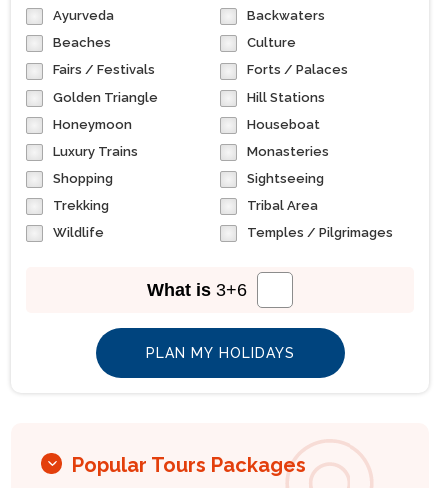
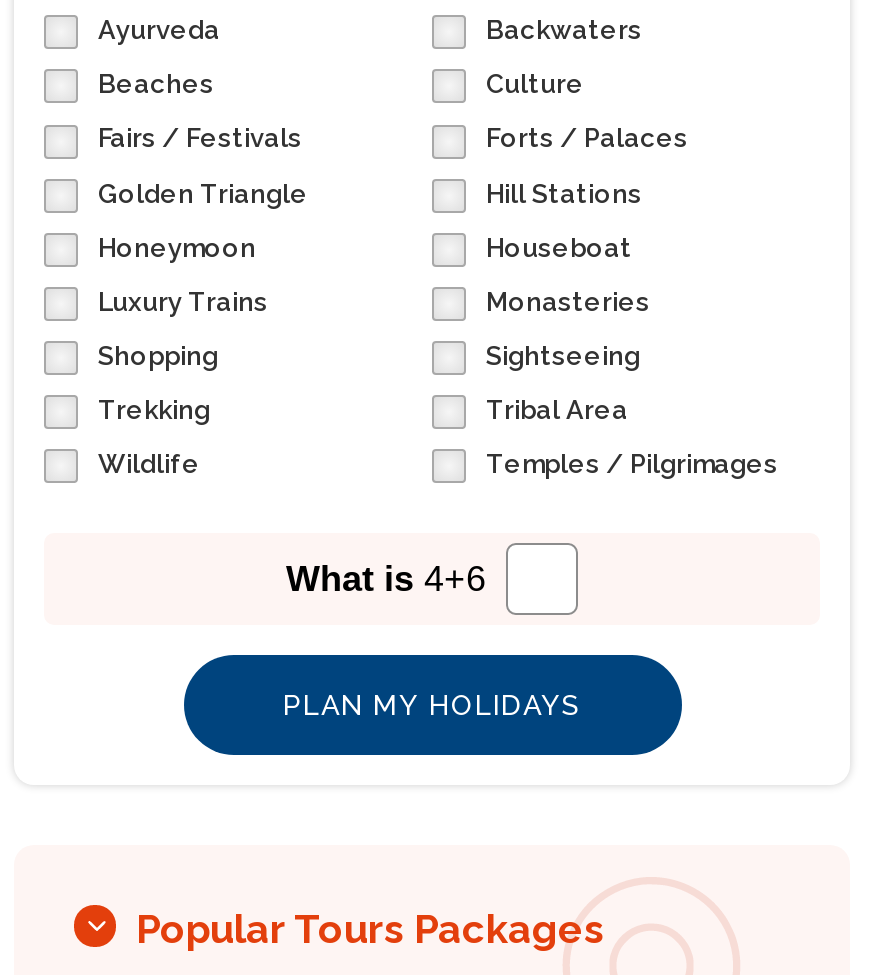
- What is 3+6
+ What is 4+6
